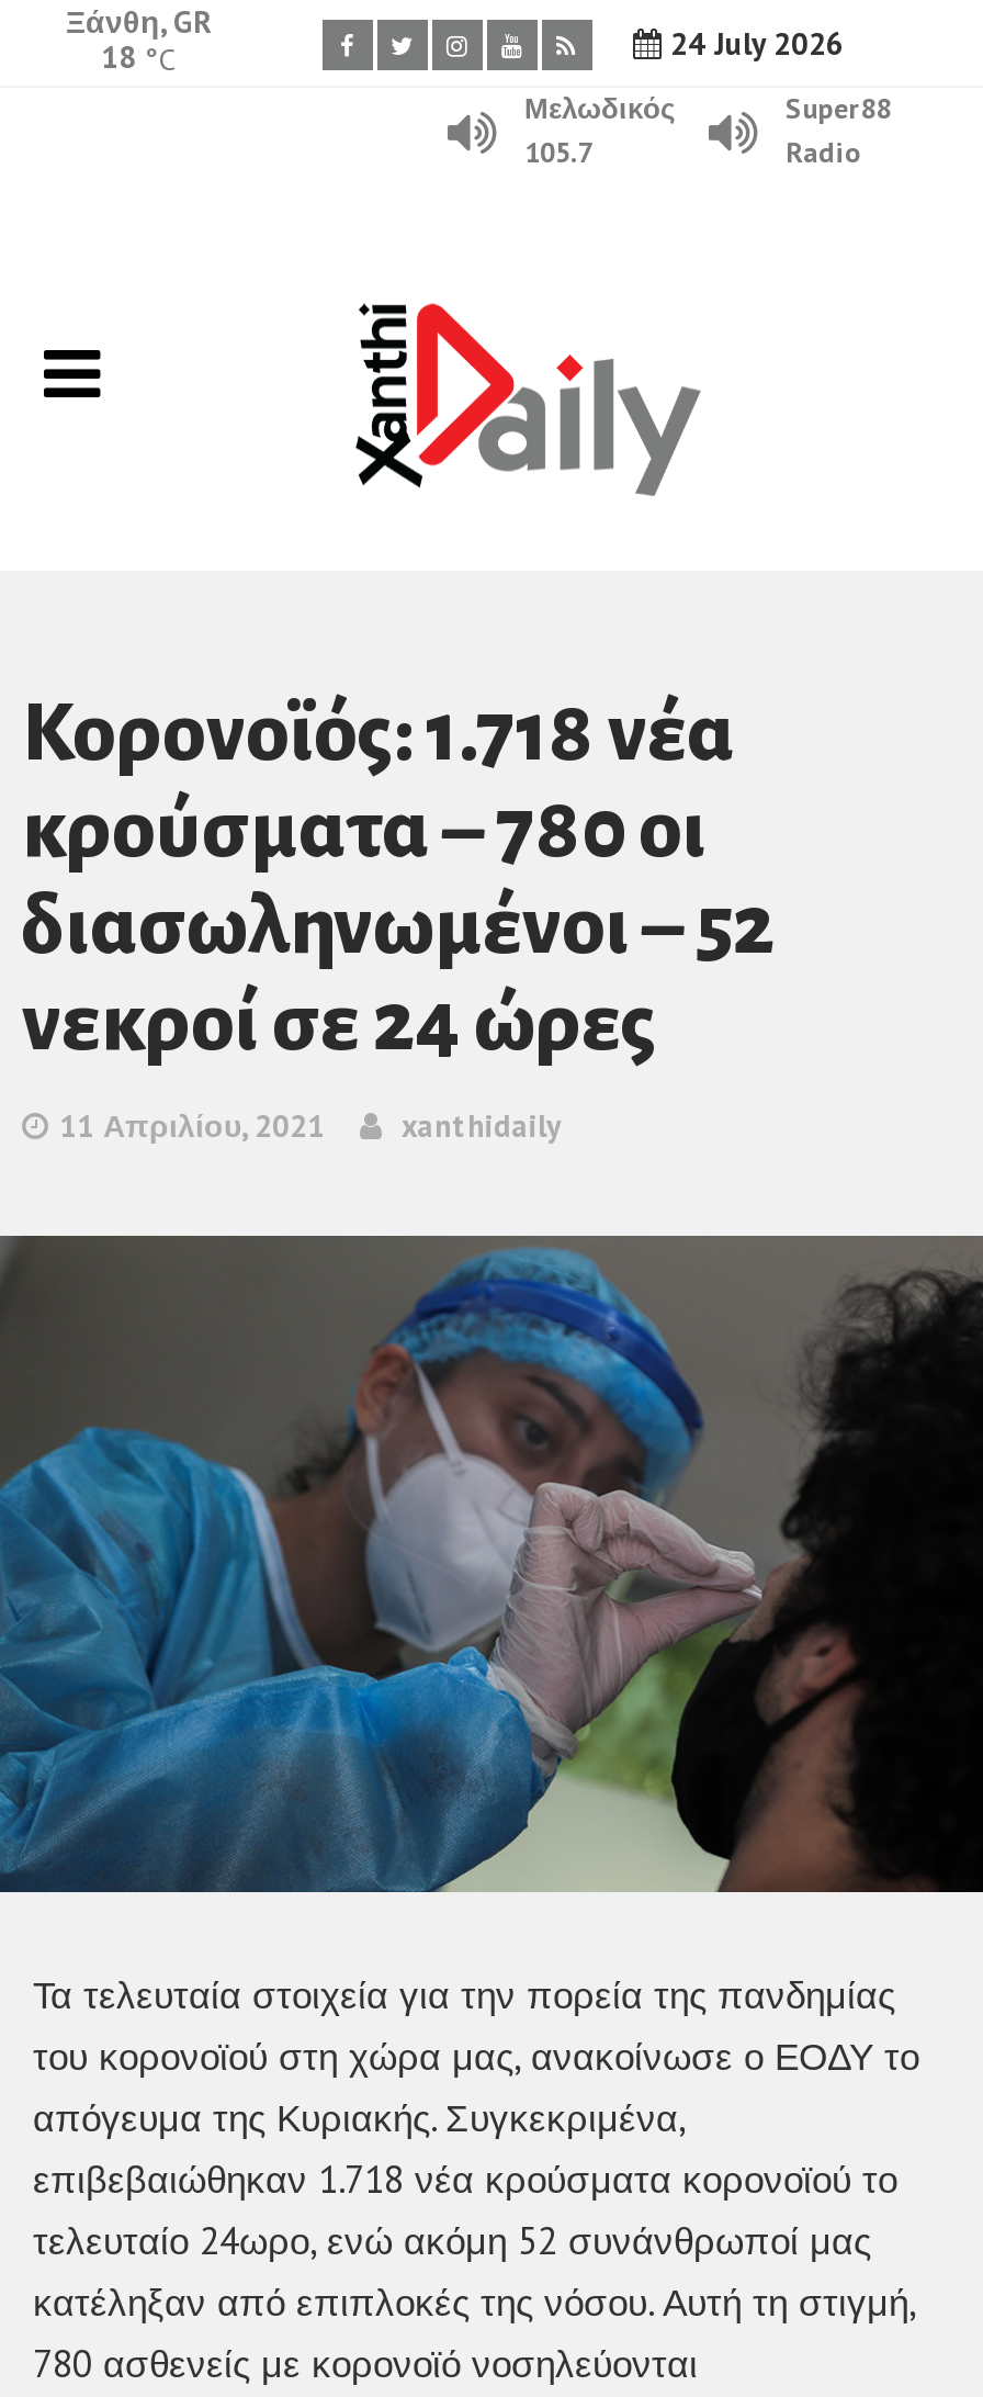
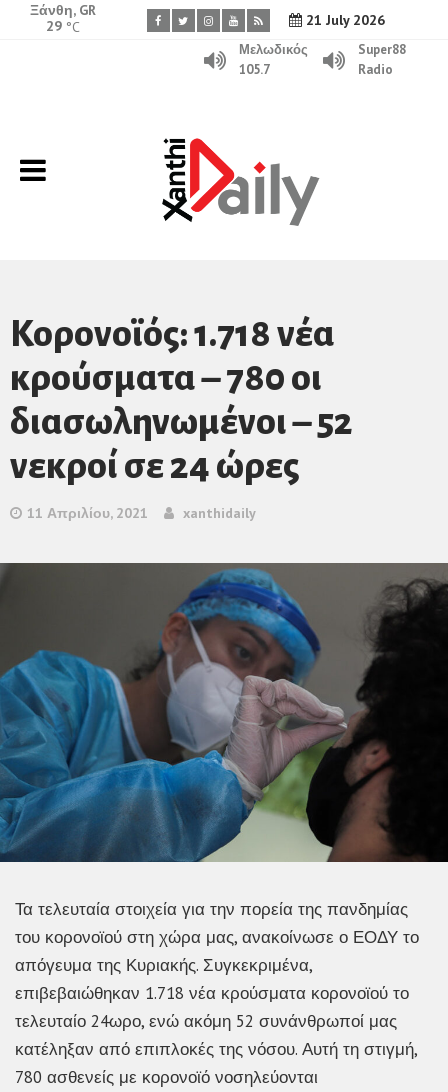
- 24 July 2026
+ 21 July 2026

- 18 °C
+ 29 °C
